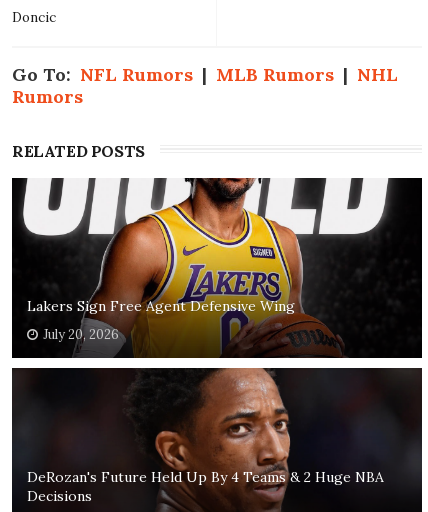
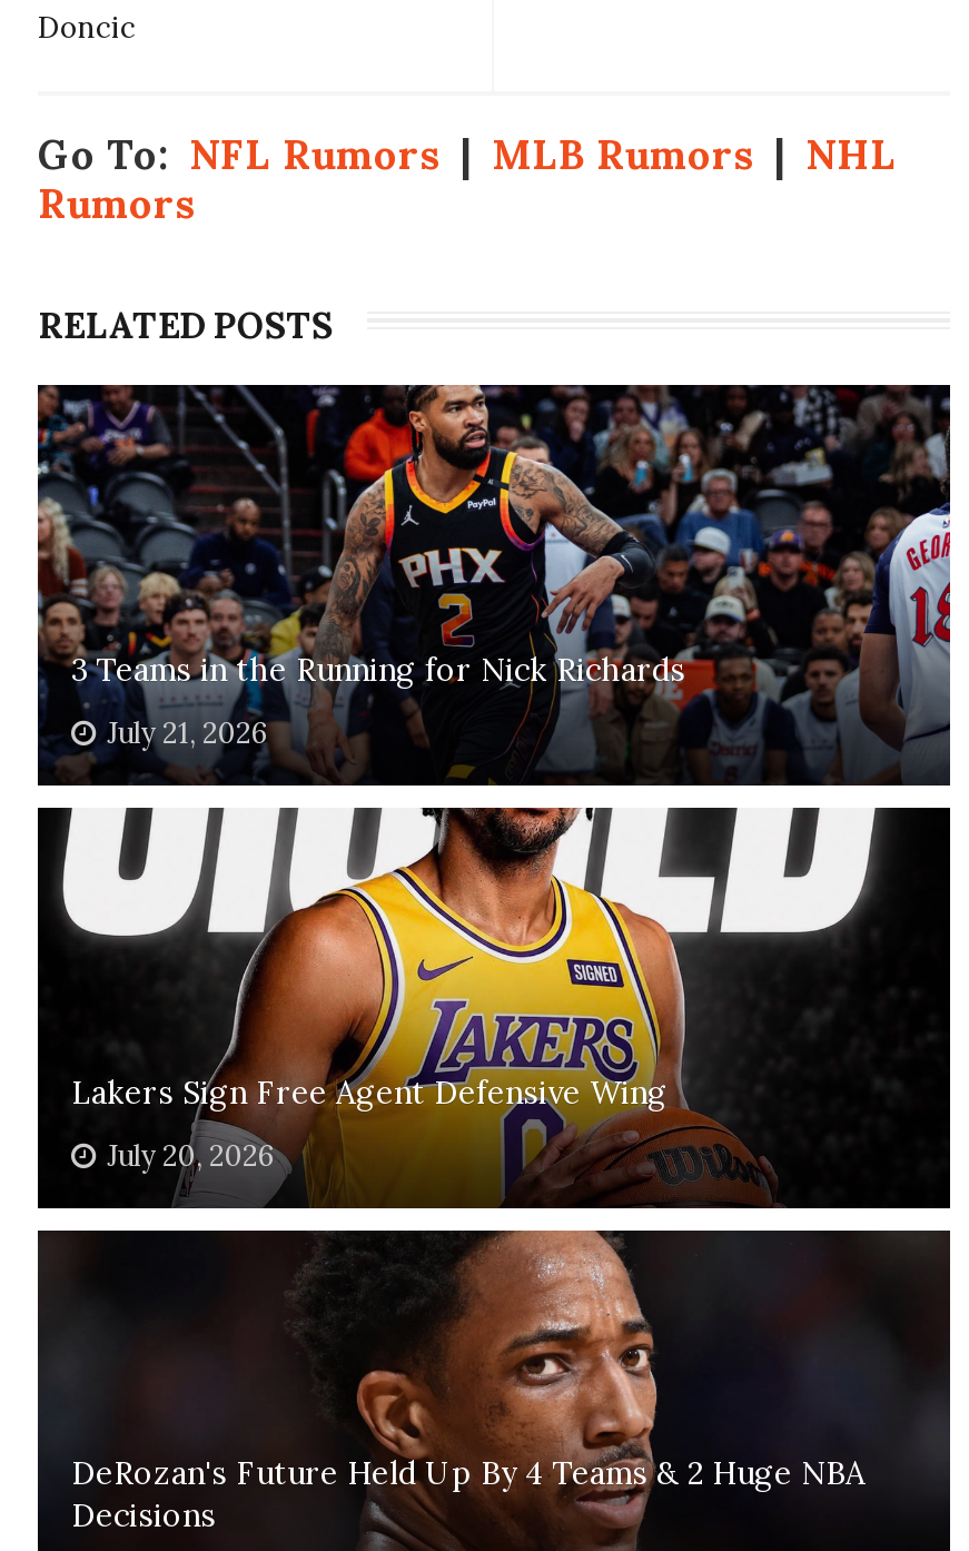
+ [image]
+ 3 Teams in the Running for Nick Richards
+ July 21, 2026
